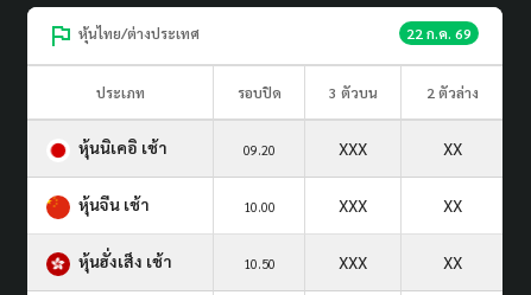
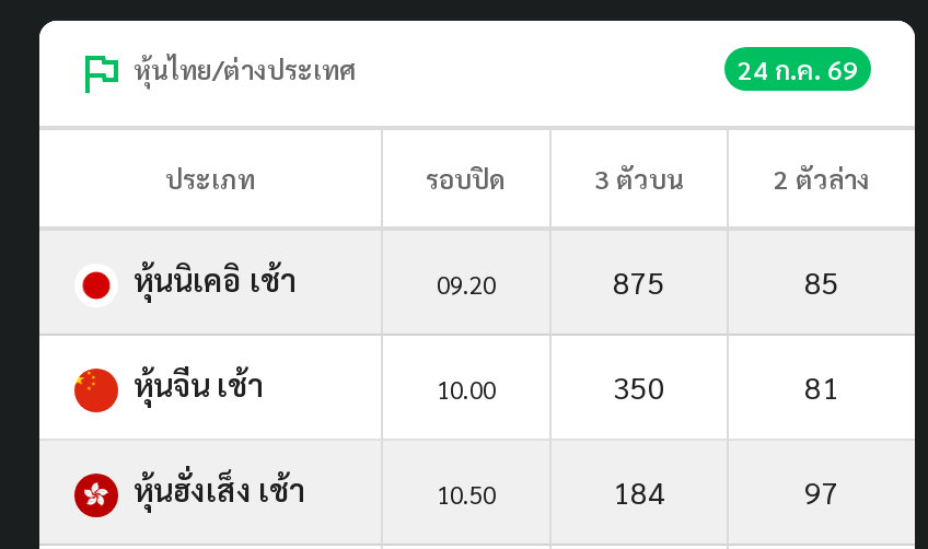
- 22 ก.ค. 69
+ 24 ก.ค. 69

- XXX
- XX
+ 875
+ 85

- XXX
- XX
+ 350
+ 81

- XXX
- XX
+ 184
+ 97
